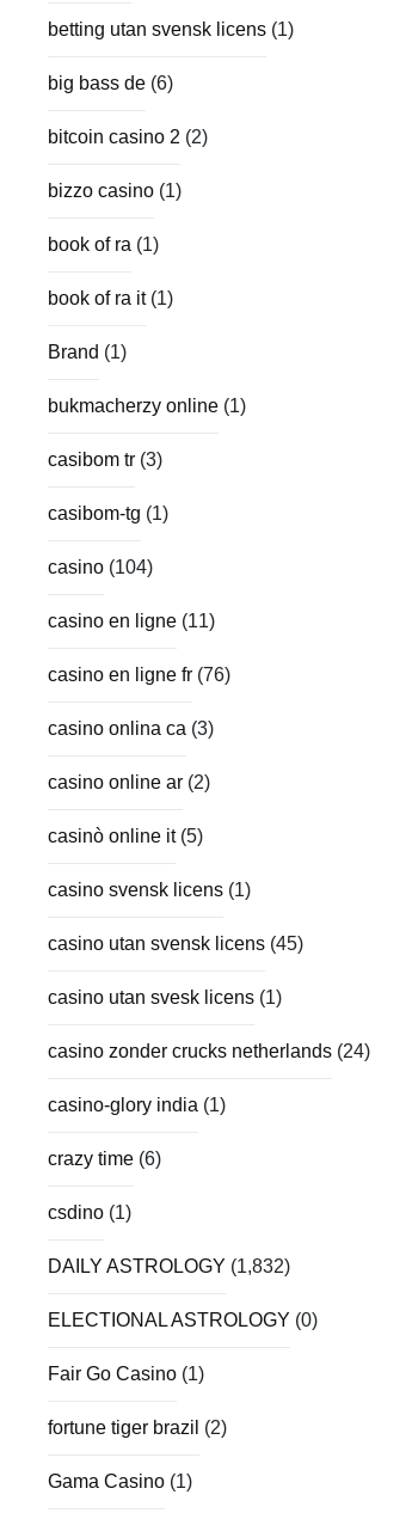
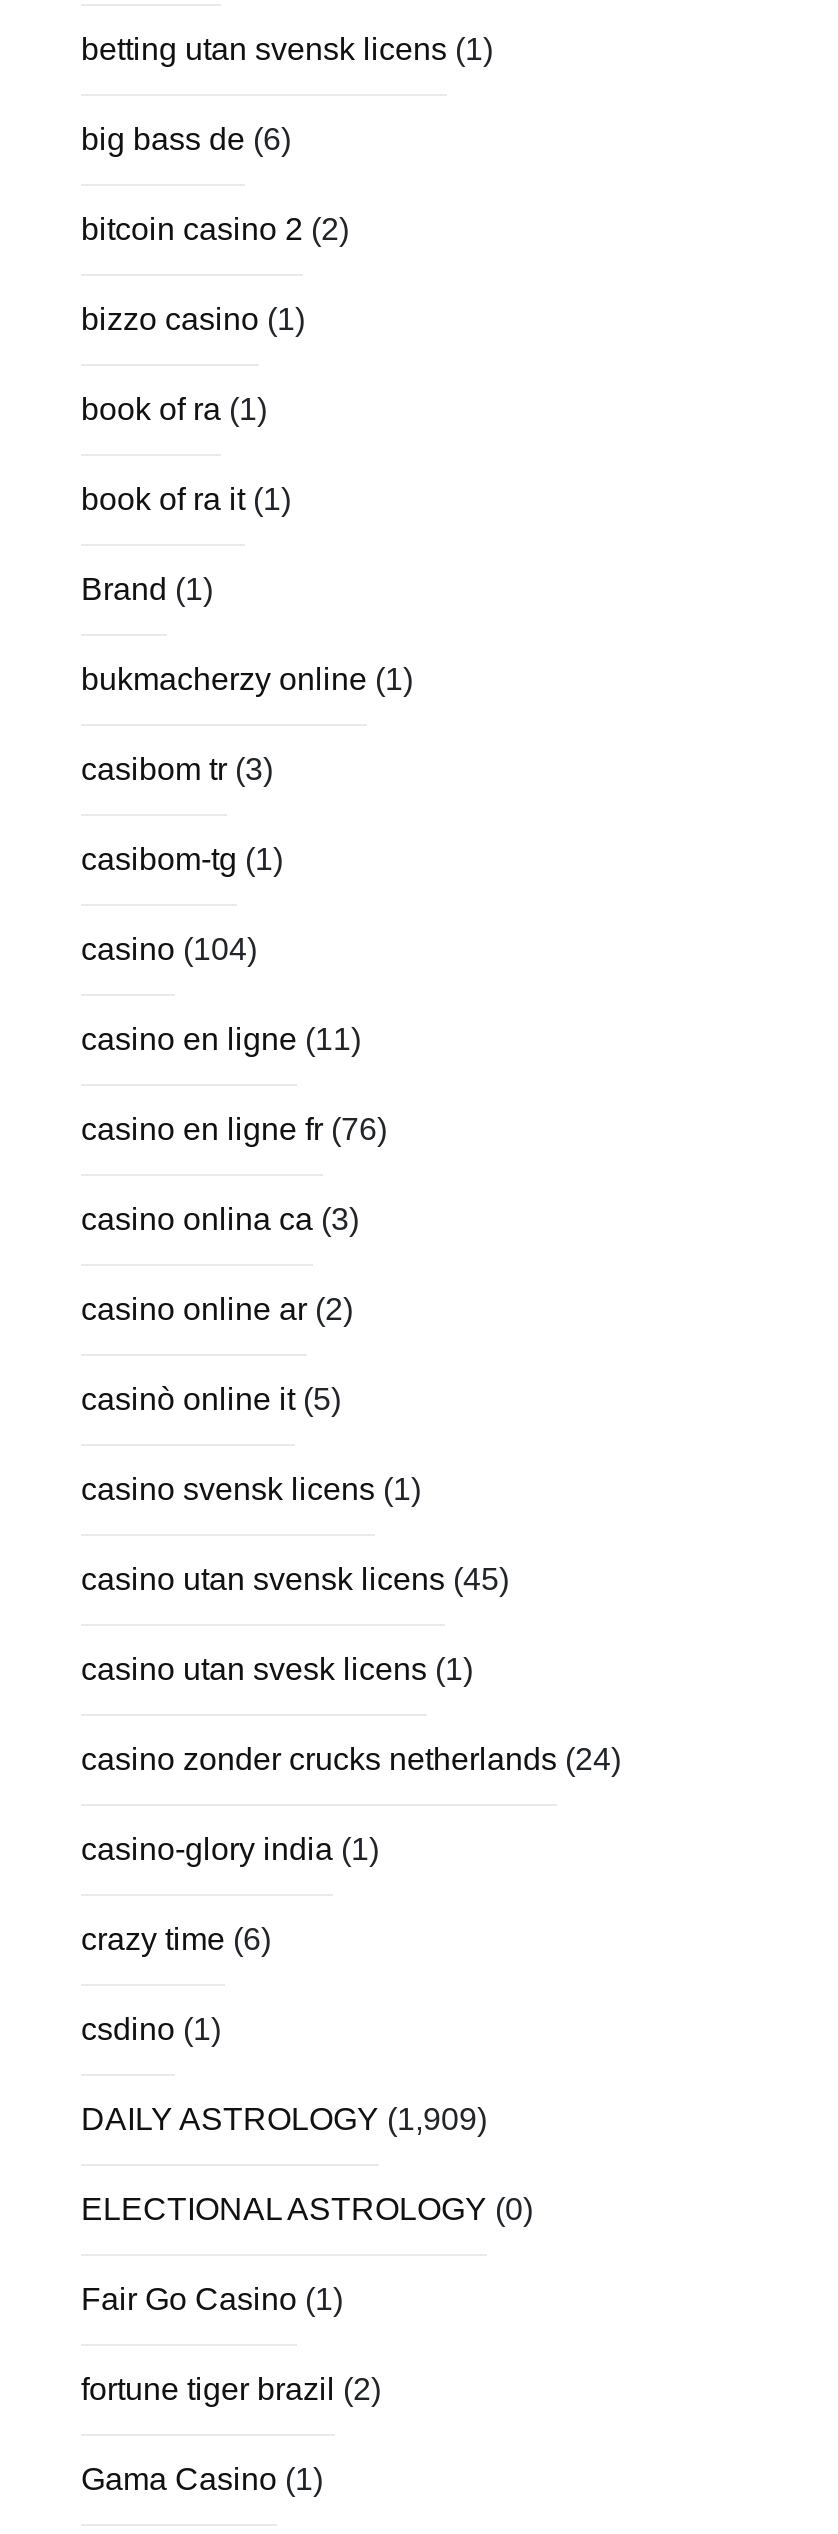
- DAILY ASTROLOGY (1,832)
+ DAILY ASTROLOGY (1,909)
